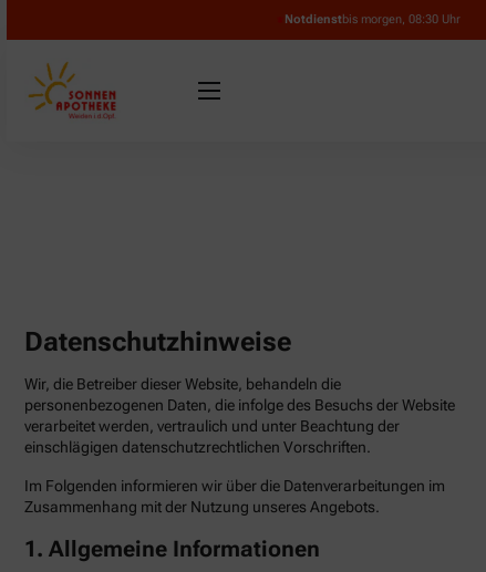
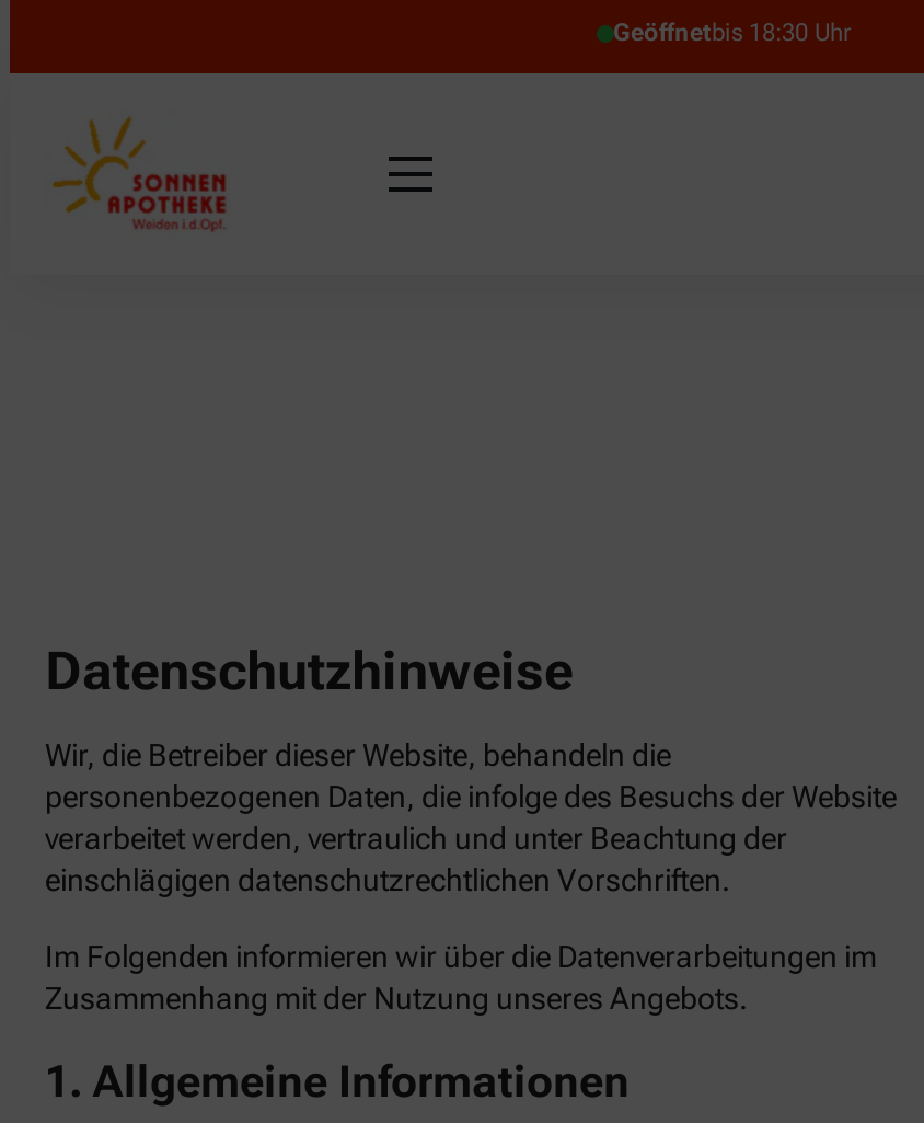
- Notdienstbis morgen, 08:30 Uhr
+ Geöffnetbis 18:30 Uhr
